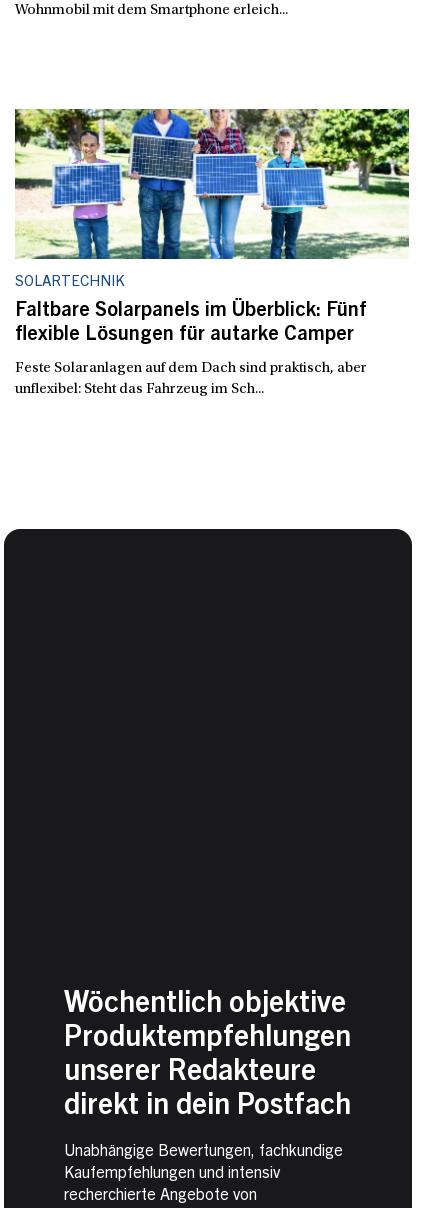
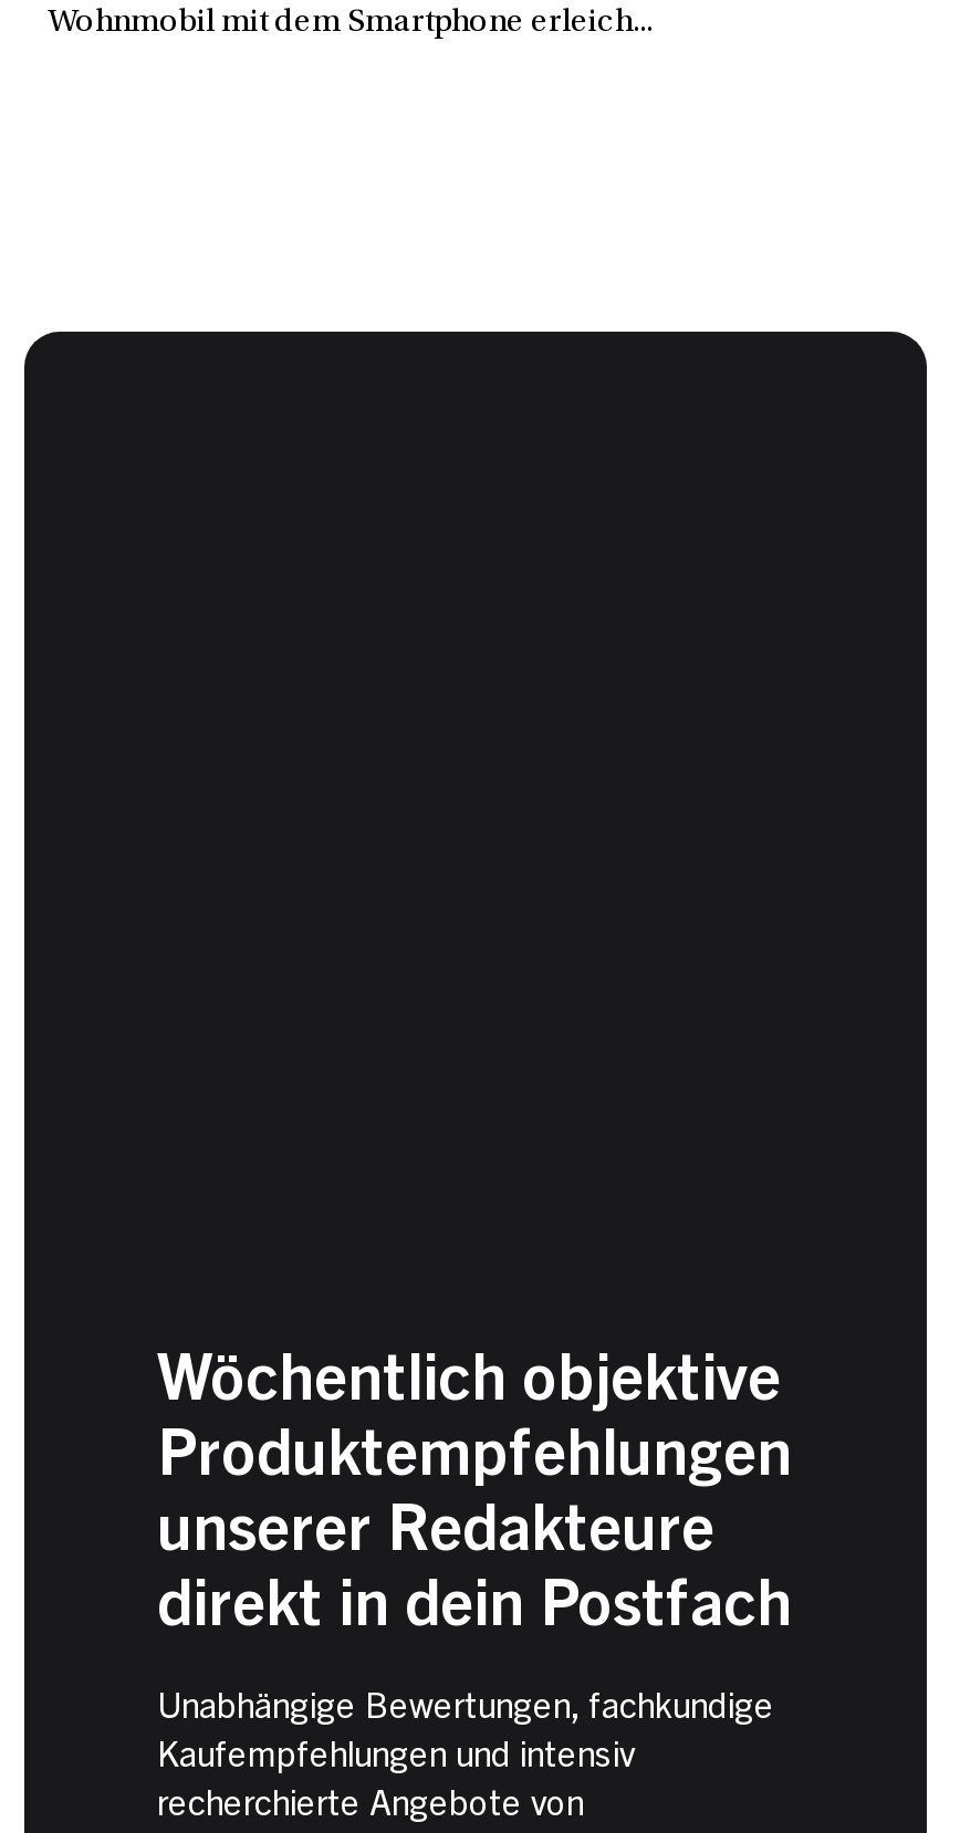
- [image]
- SOLARTECHNIK
- Faltbare Solarpanels im Überblick: Fünf
- flexible Lösungen für autarke Camper
- Feste Solaranlagen auf dem Dach sind praktisch, aber
- unflexibel: Steht das Fahrzeug im Sch...
